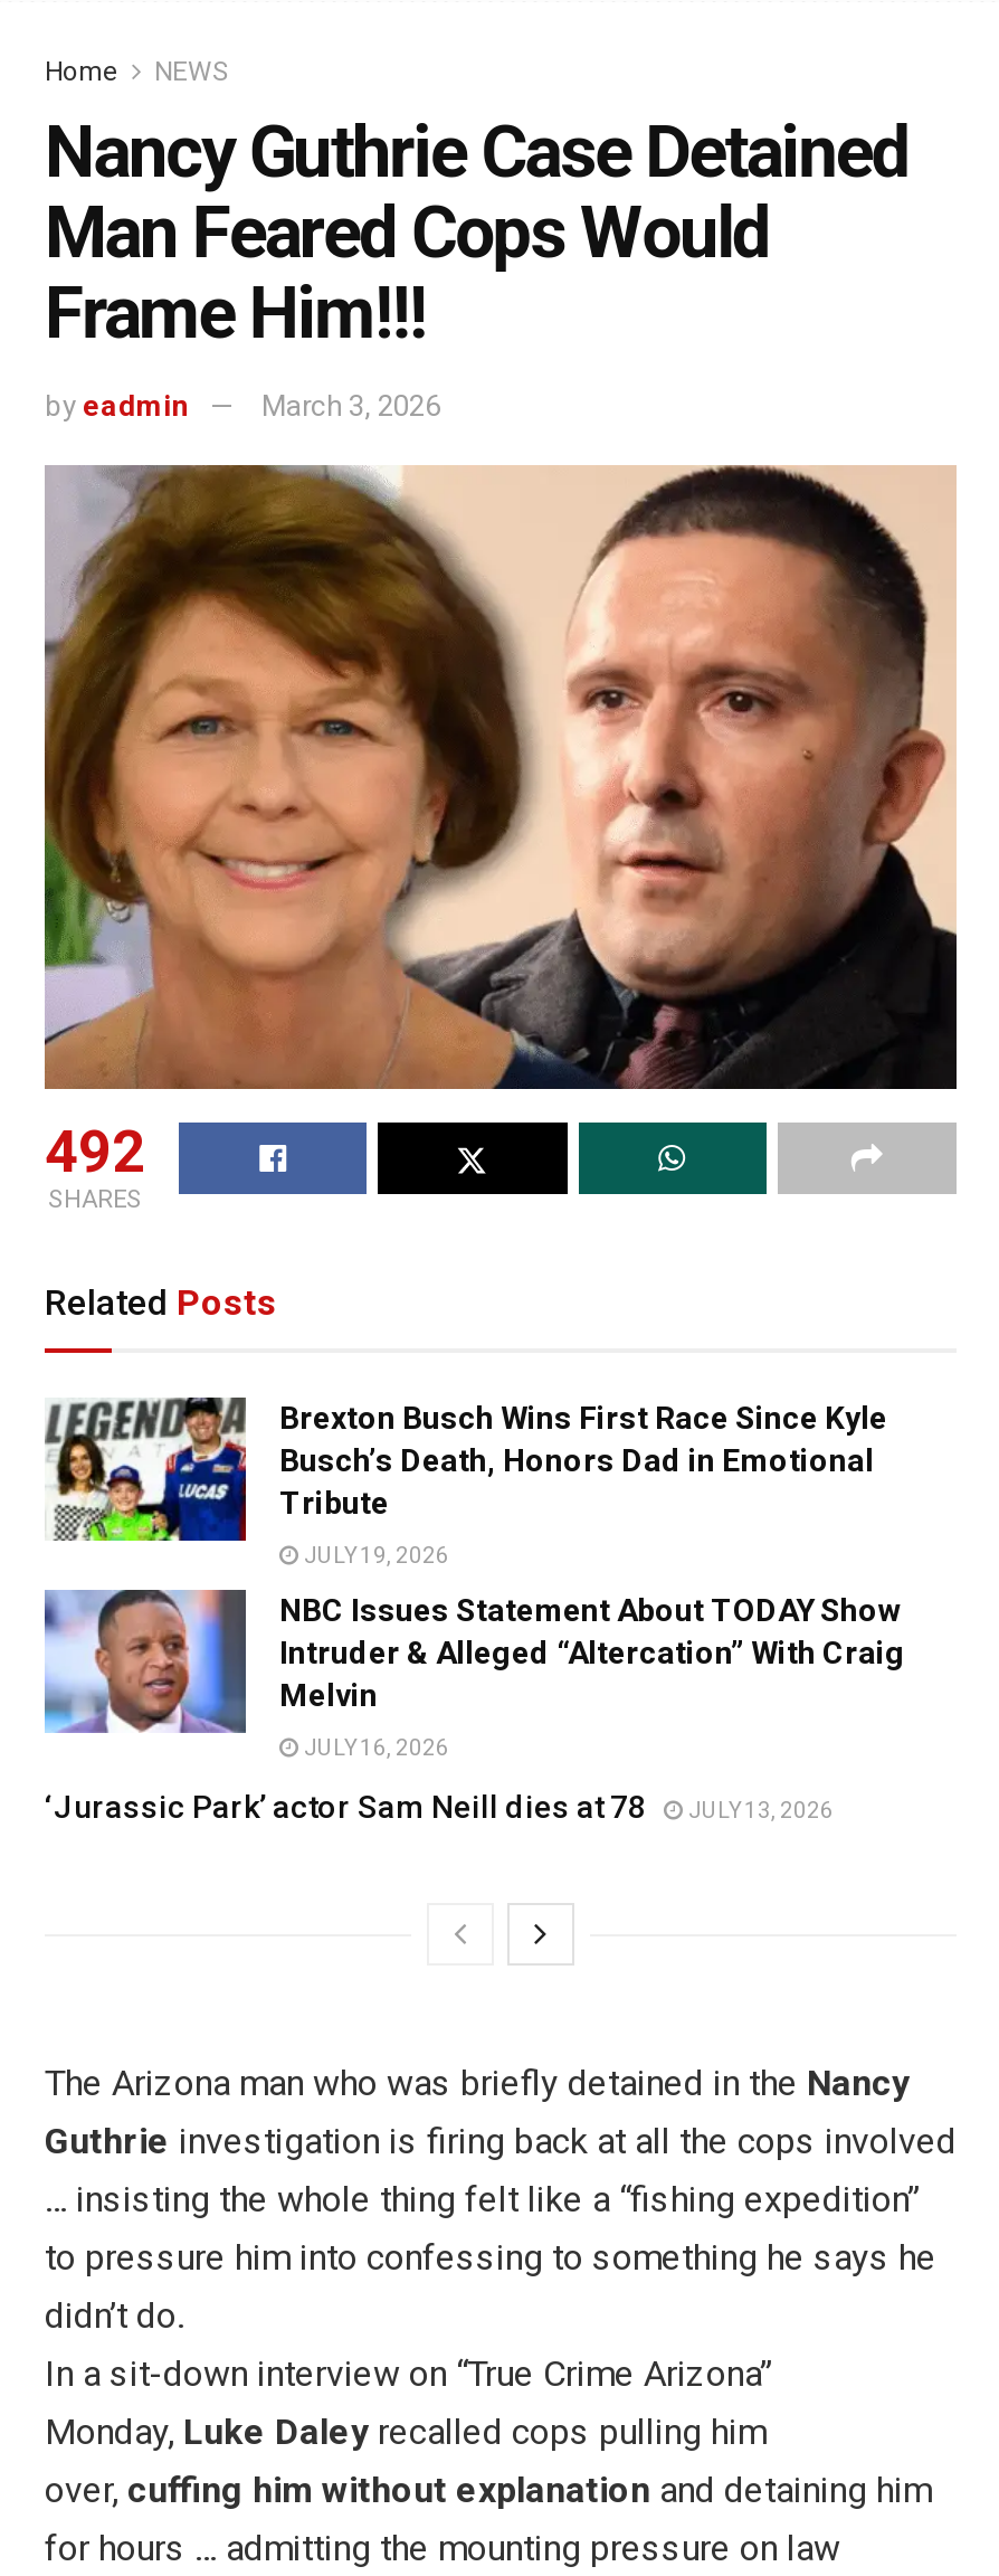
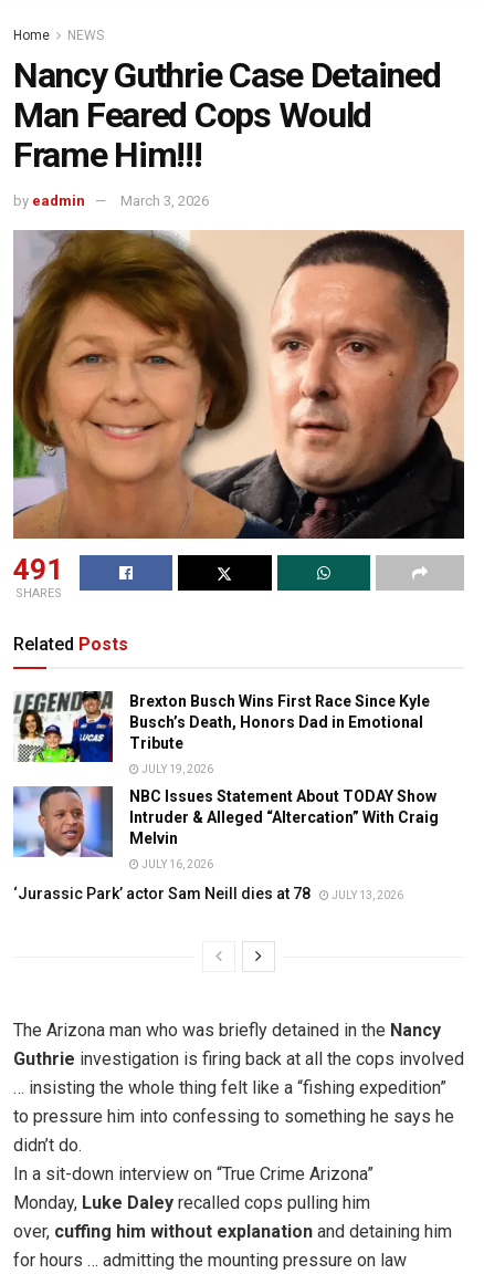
- 492
+ 491
